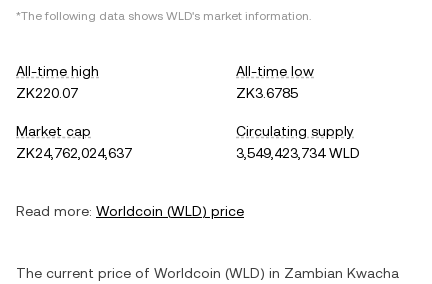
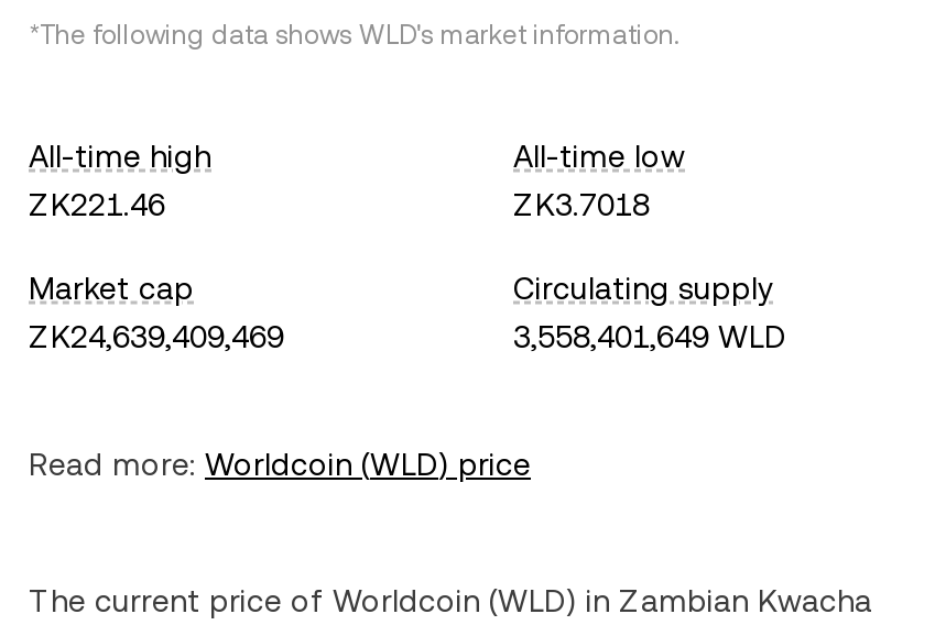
- ZK220.07
+ ZK221.46

- ZK3.6785
+ ZK3.7018

- ZK24,762,024,637
+ ZK24,639,409,469

- 3,549,423,734 WLD
+ 3,558,401,649 WLD
